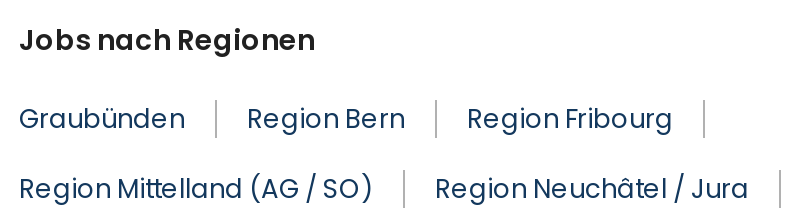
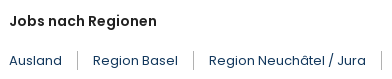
- Graubünden
- Region Bern
- Region Fribourg
- Region Mittelland (AG / SO)
+ Ausland
+ Region Basel
